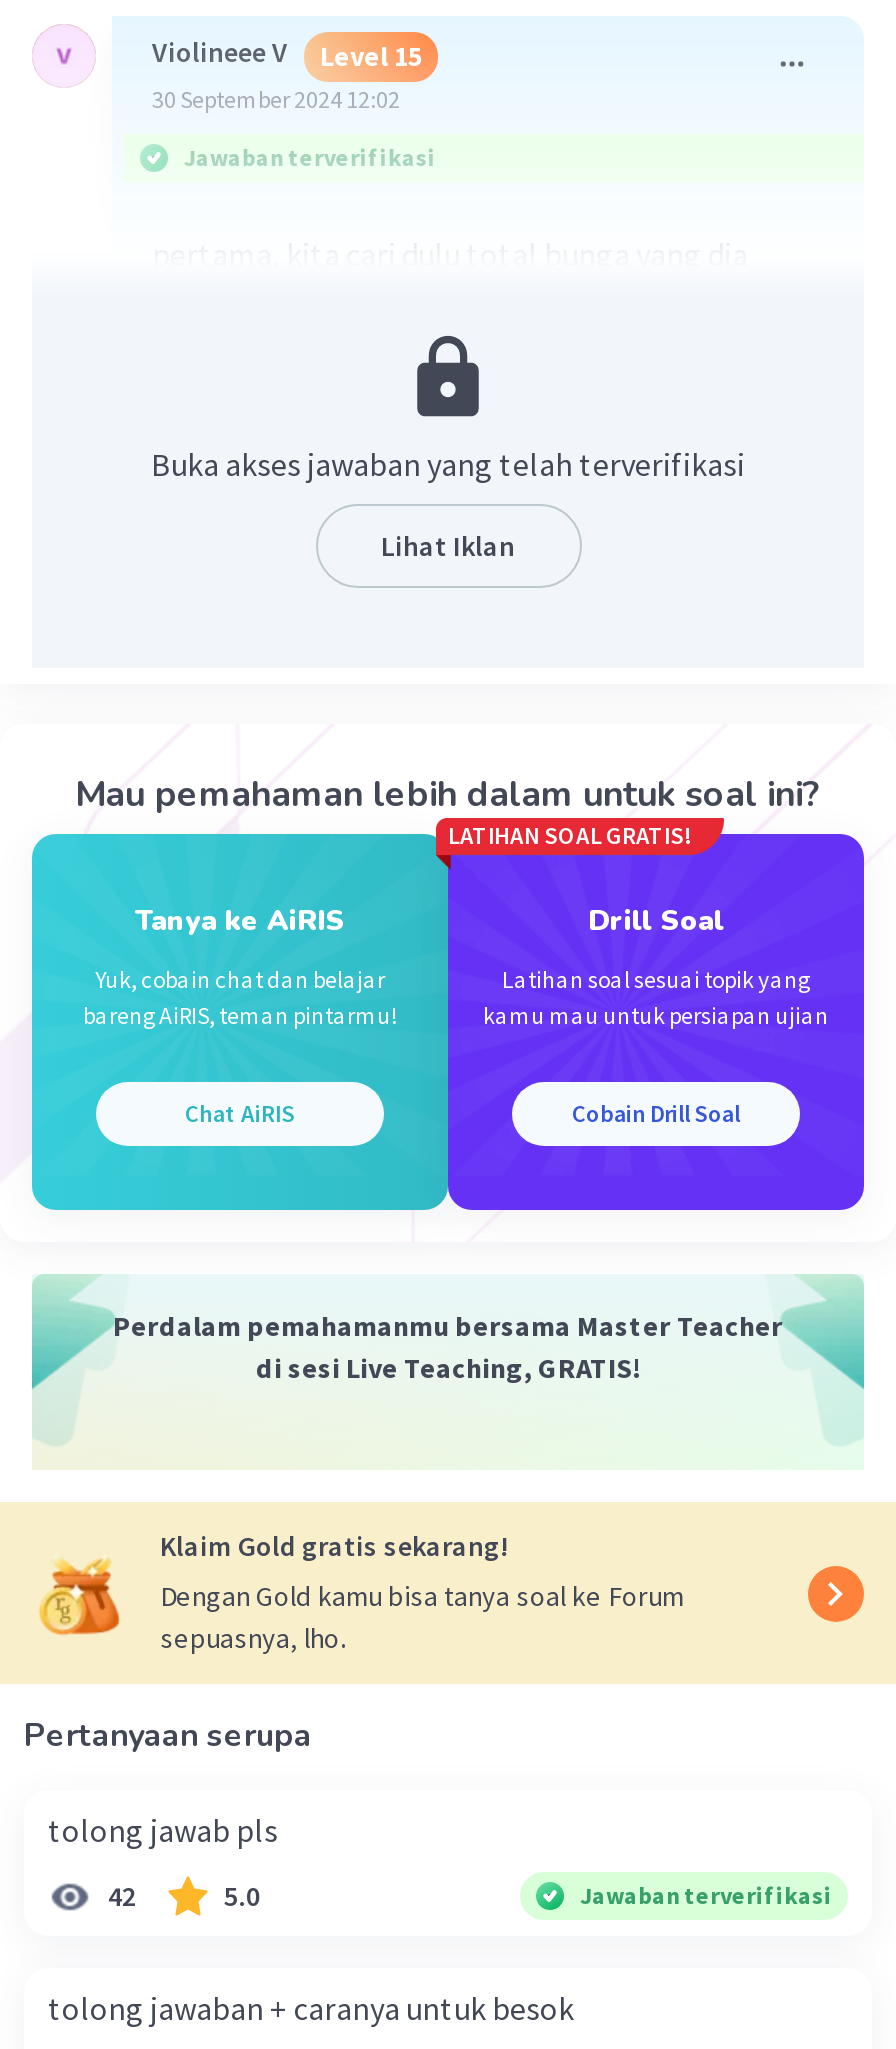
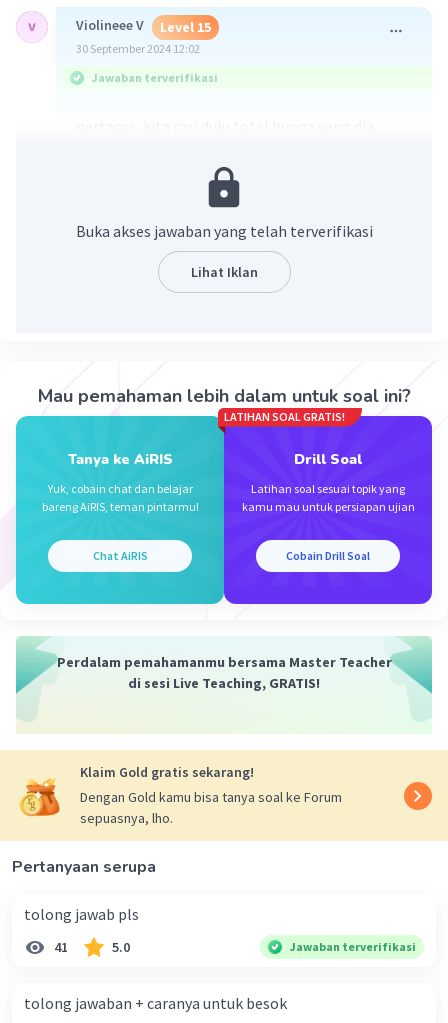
- 42
+ 41
